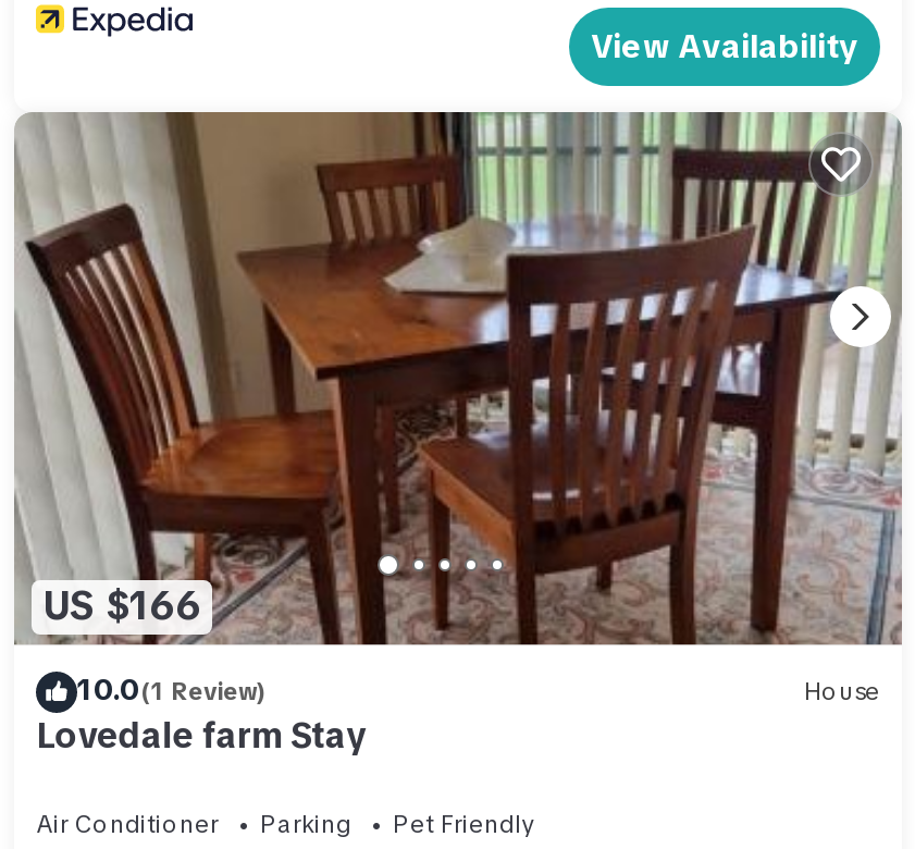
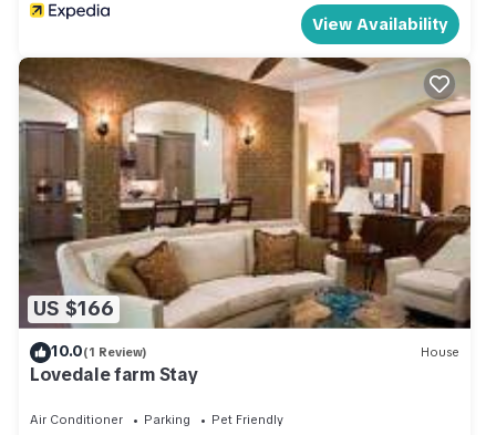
- [image]
+ [image]
